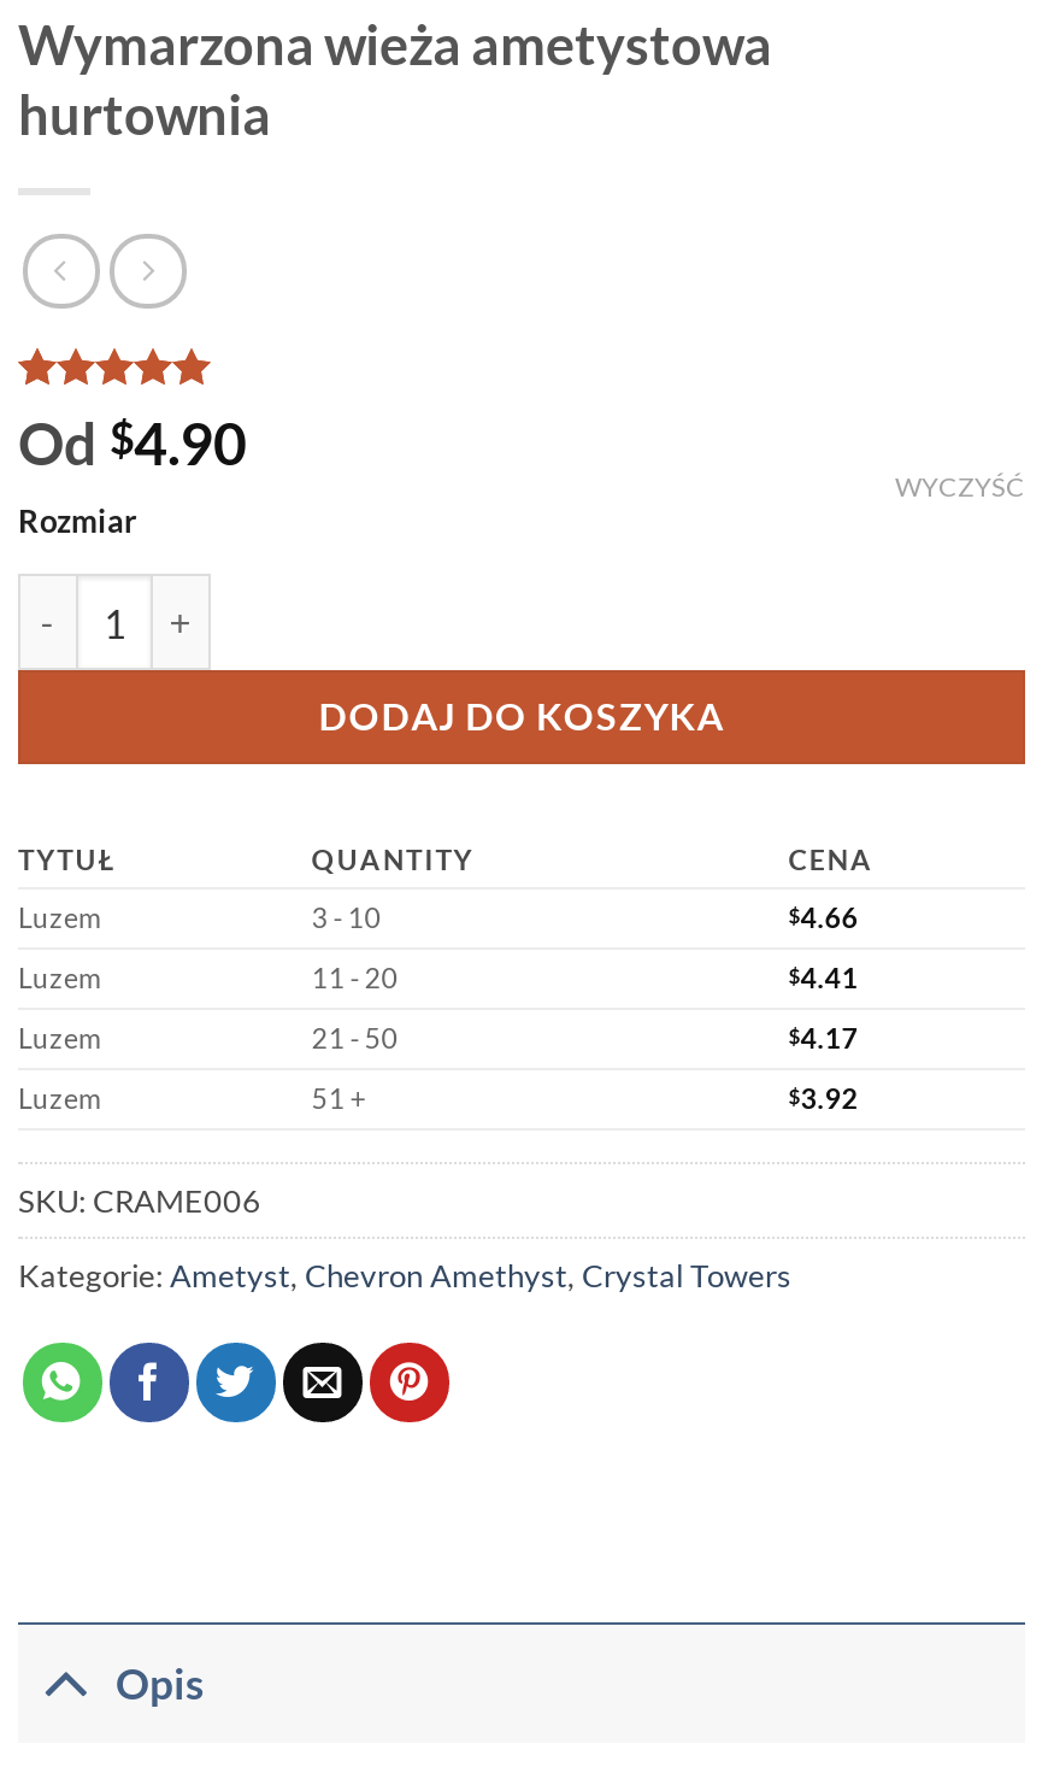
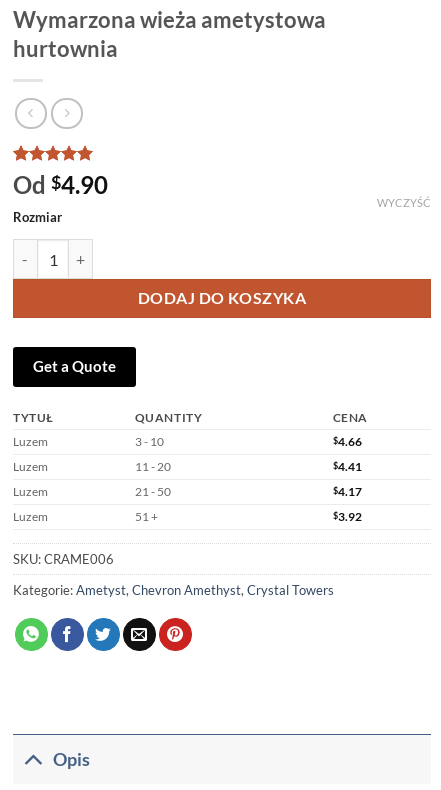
+ Get a Quote
